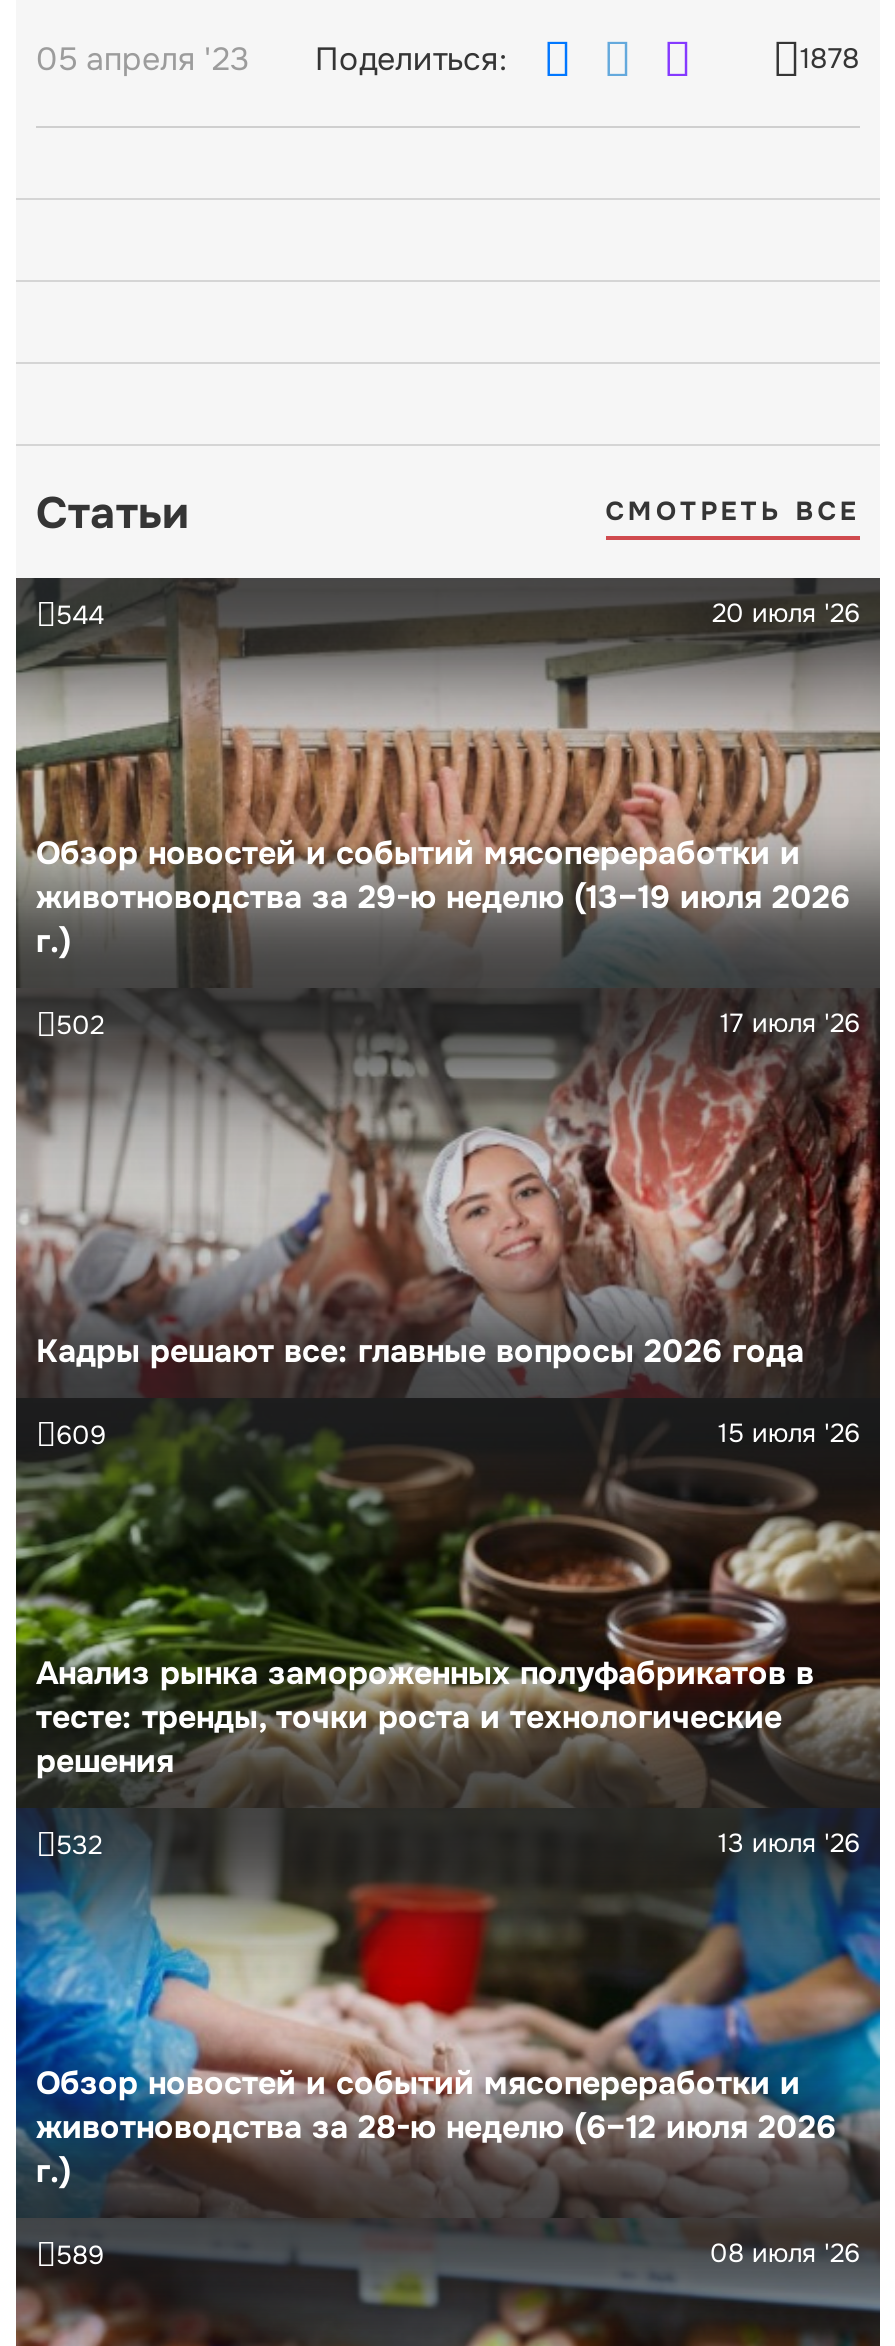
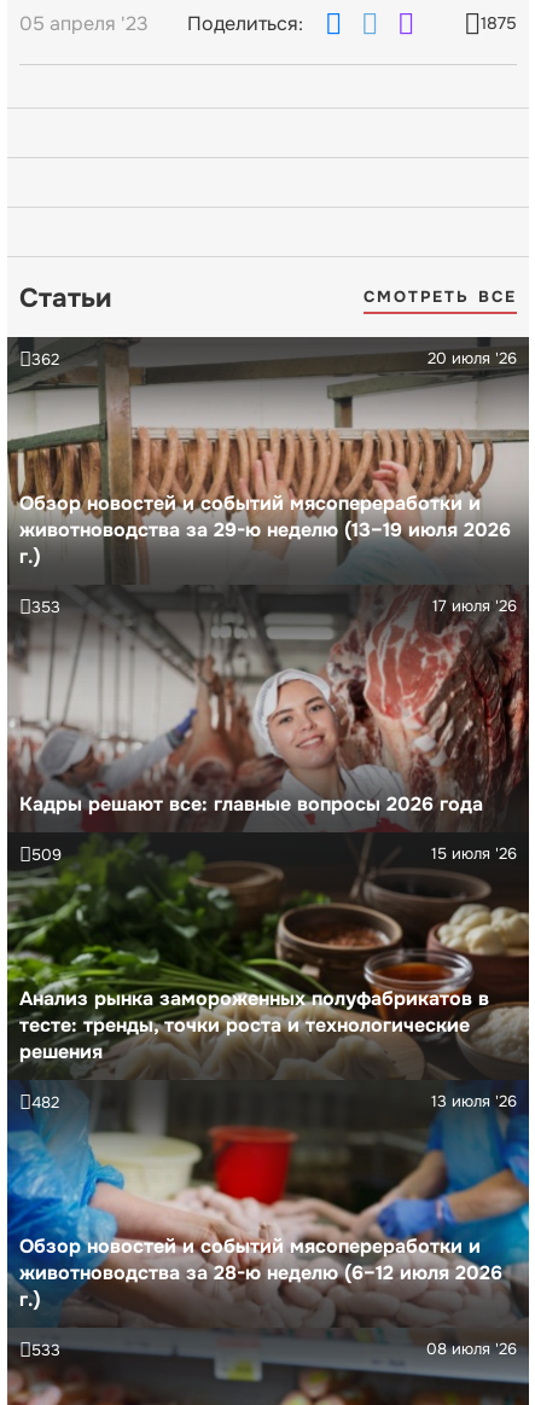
- 1878
+ 1875

- 544
+ 362

- 502
+ 353

- 609
+ 509

- 532
+ 482

- 589
+ 533
